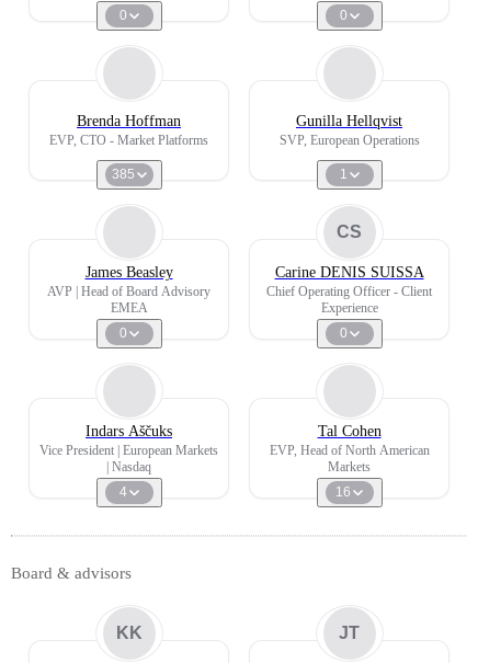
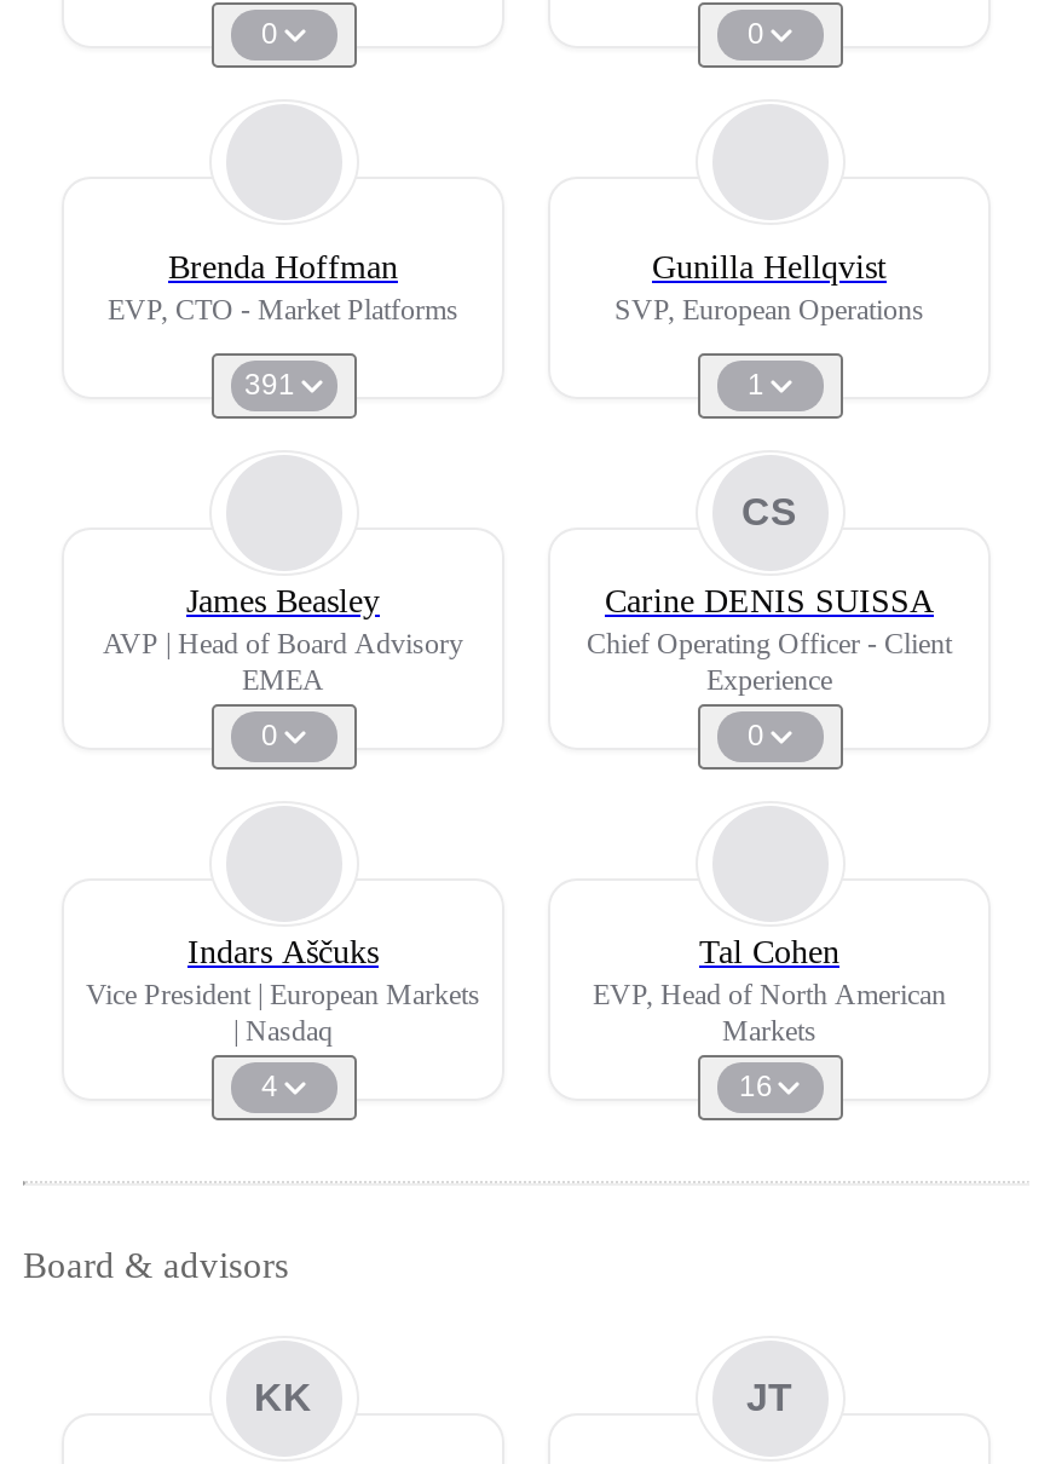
- 385
+ 391
